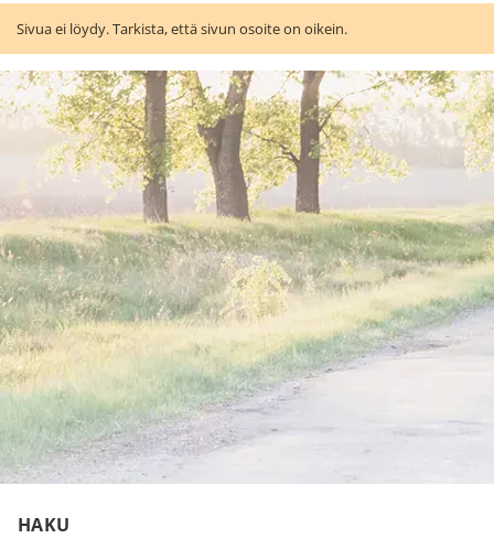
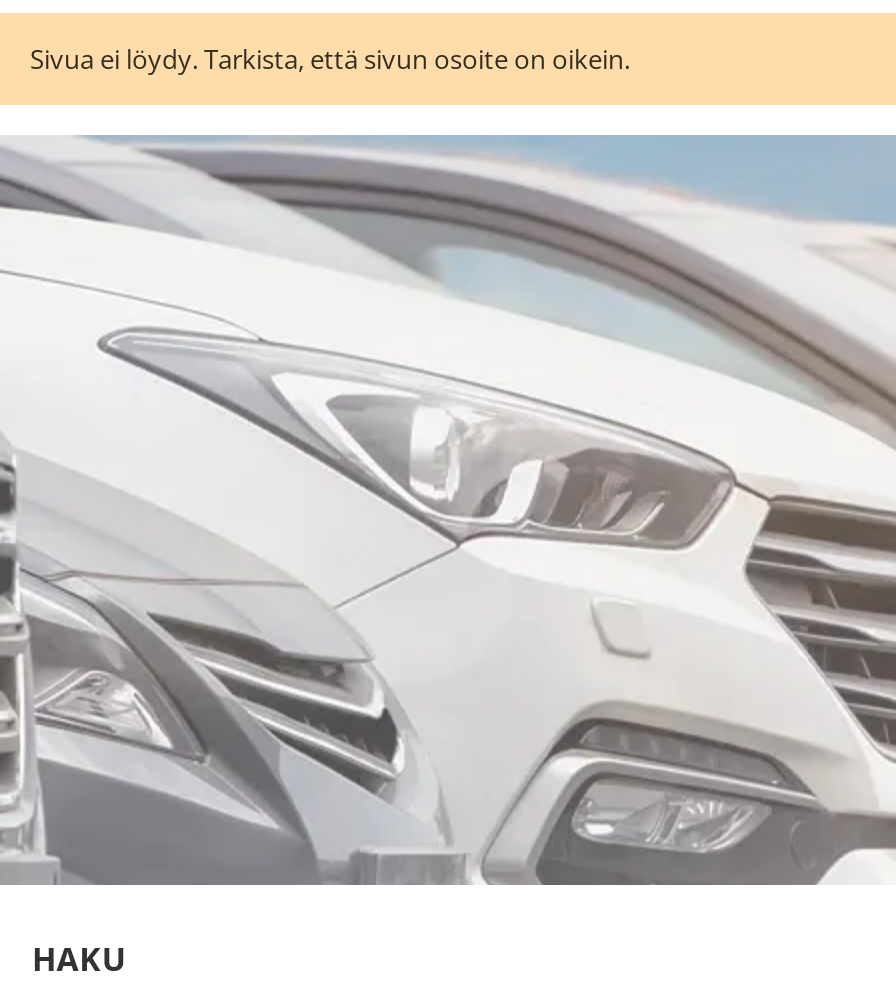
- [image]
+ [image]
